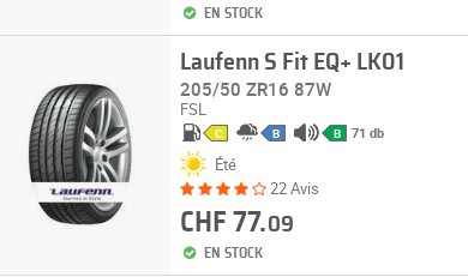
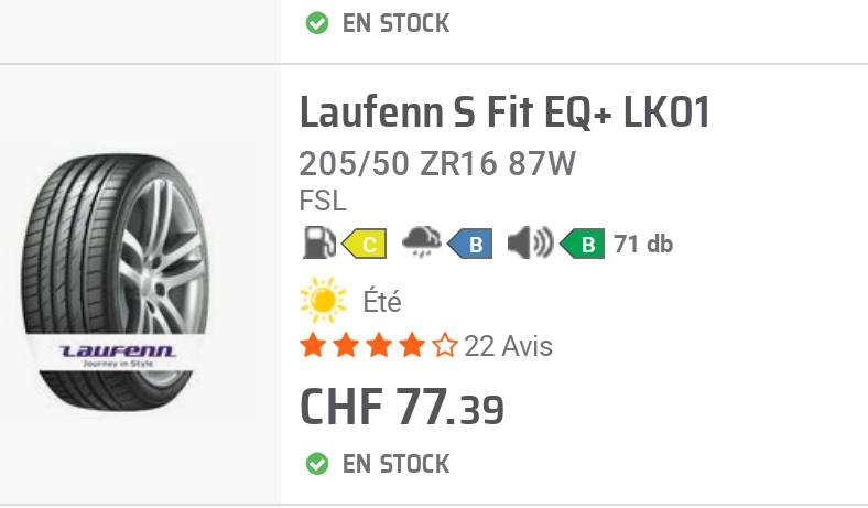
- CHF 77.09
+ CHF 77.39
